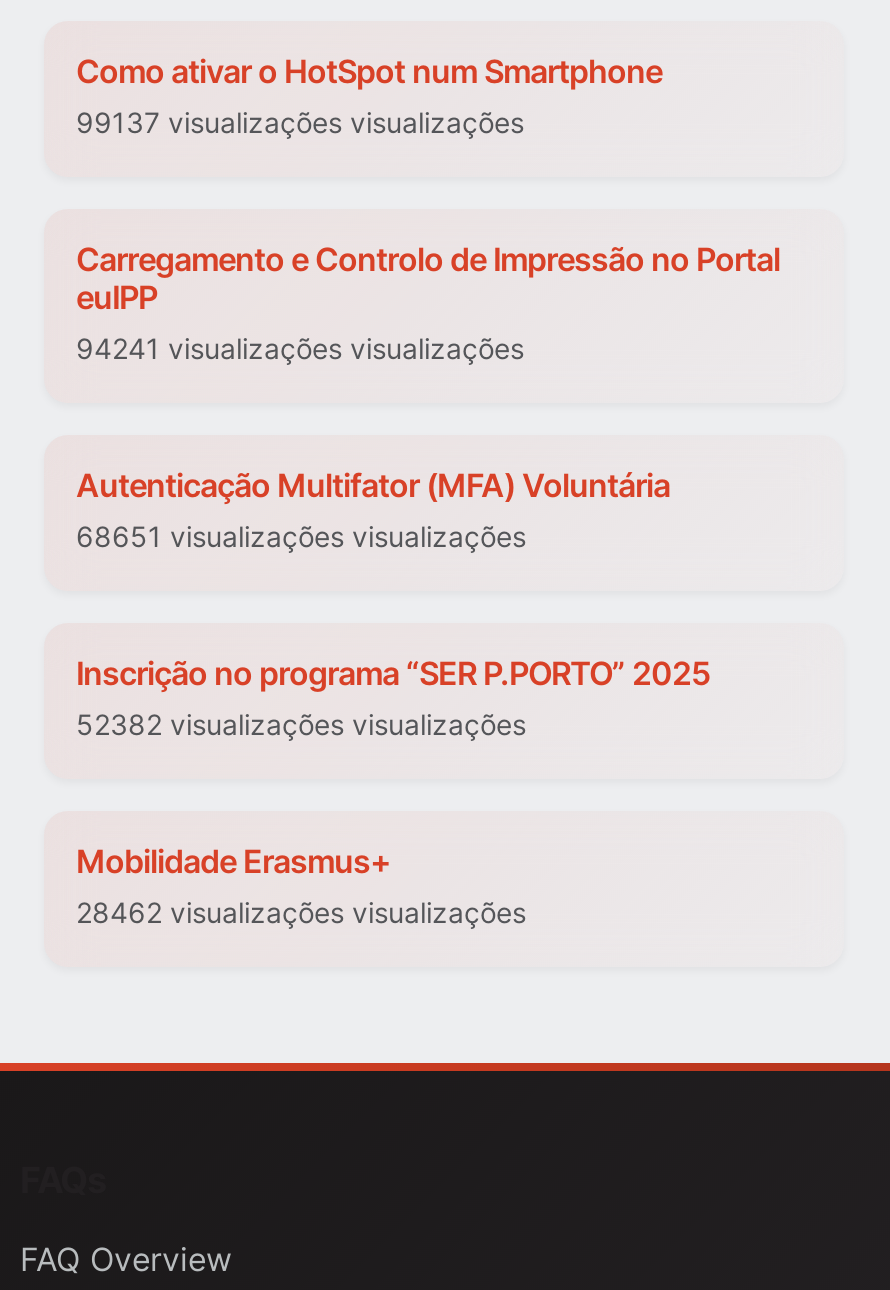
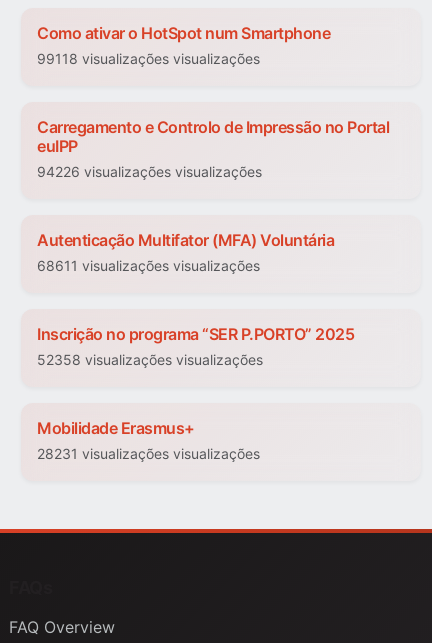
- 99137 visualizações visualizações
+ 99118 visualizações visualizações

- 94241 visualizações visualizações
+ 94226 visualizações visualizações

- 68651 visualizações visualizações
+ 68611 visualizações visualizações

- 52382 visualizações visualizações
+ 52358 visualizações visualizações

- 28462 visualizações visualizações
+ 28231 visualizações visualizações
